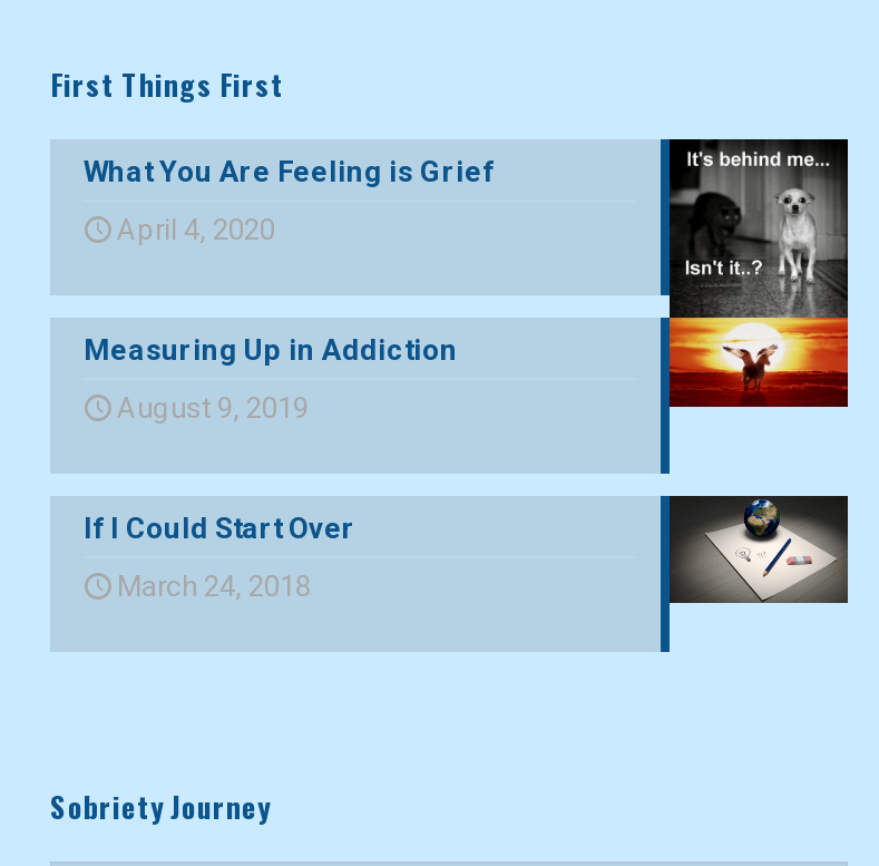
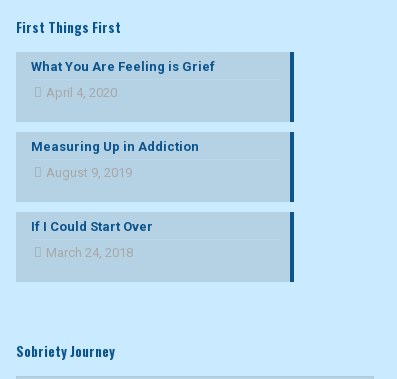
- [image]

- [image]
